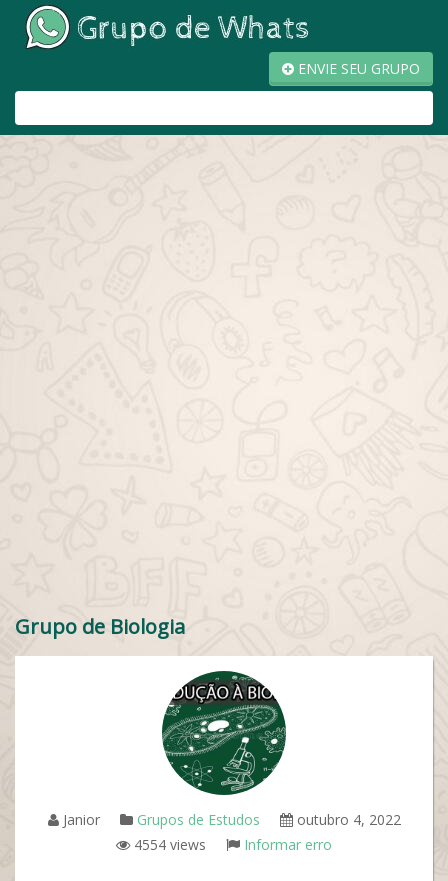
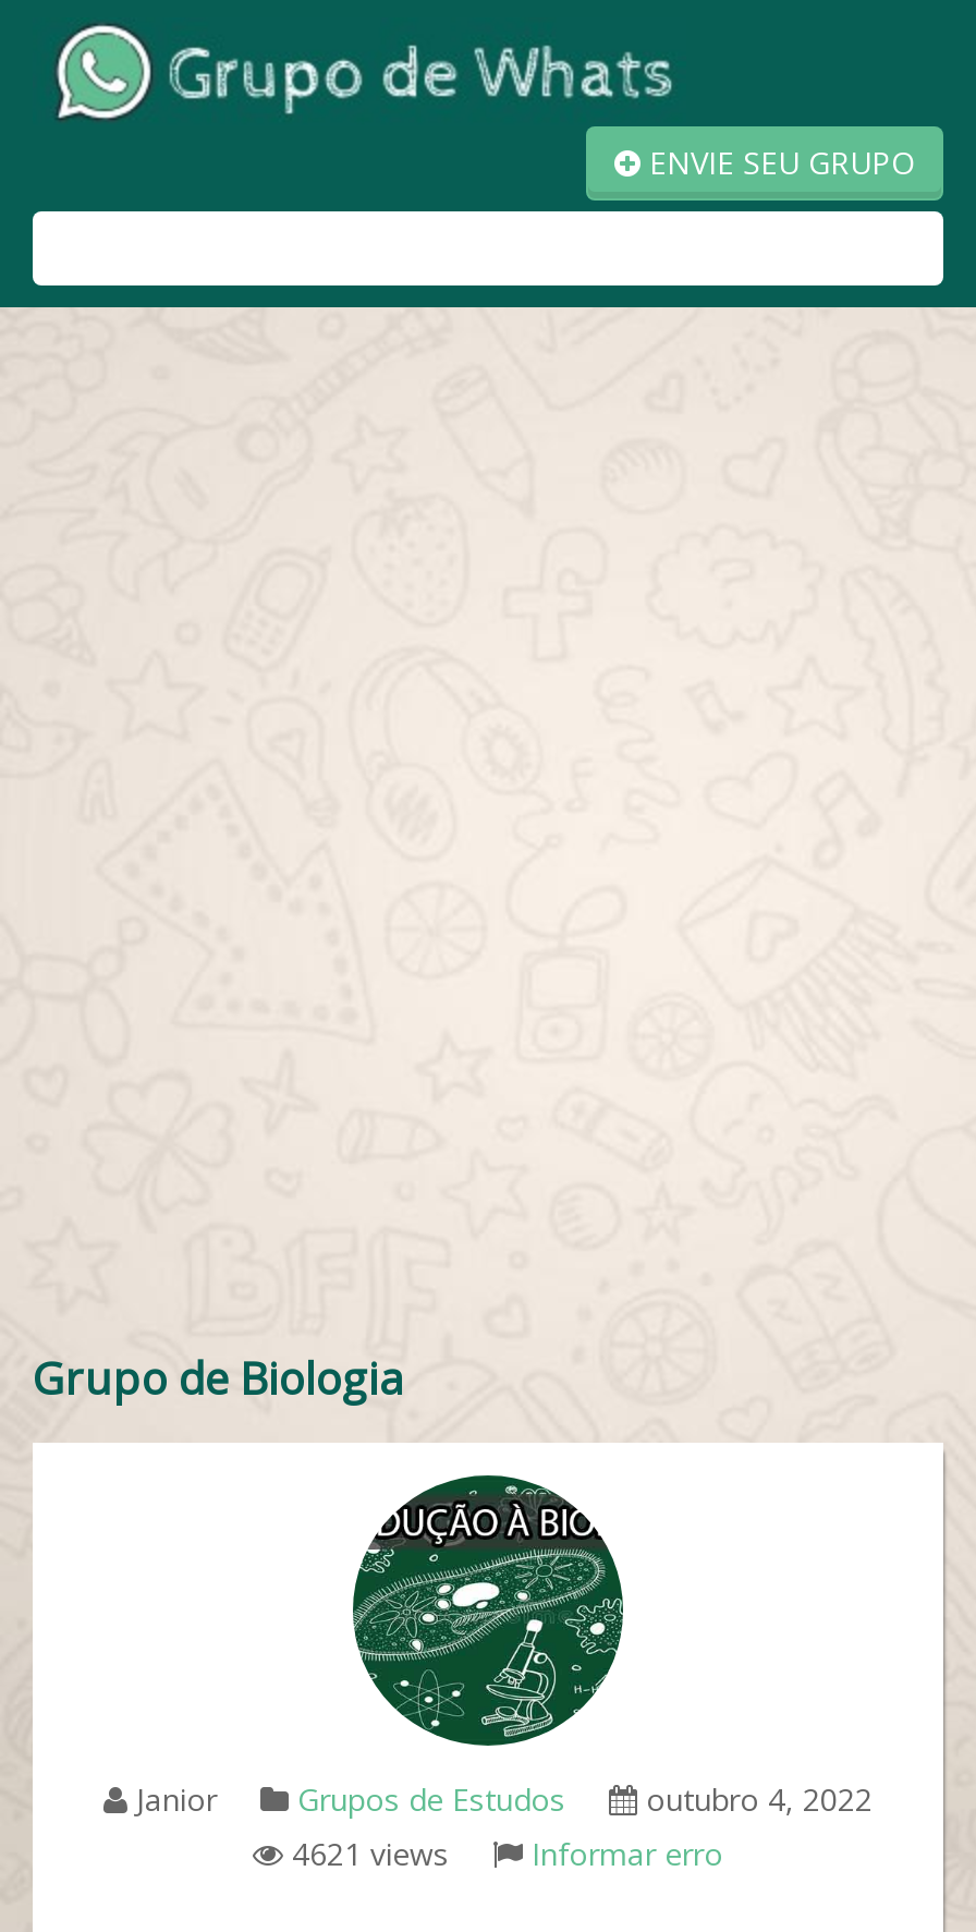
- 4554 views Informar erro
+ 4621 views Informar erro
